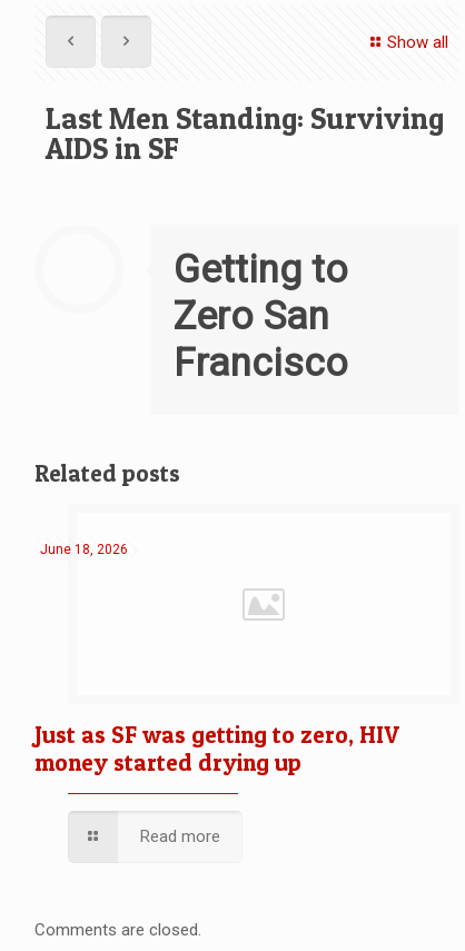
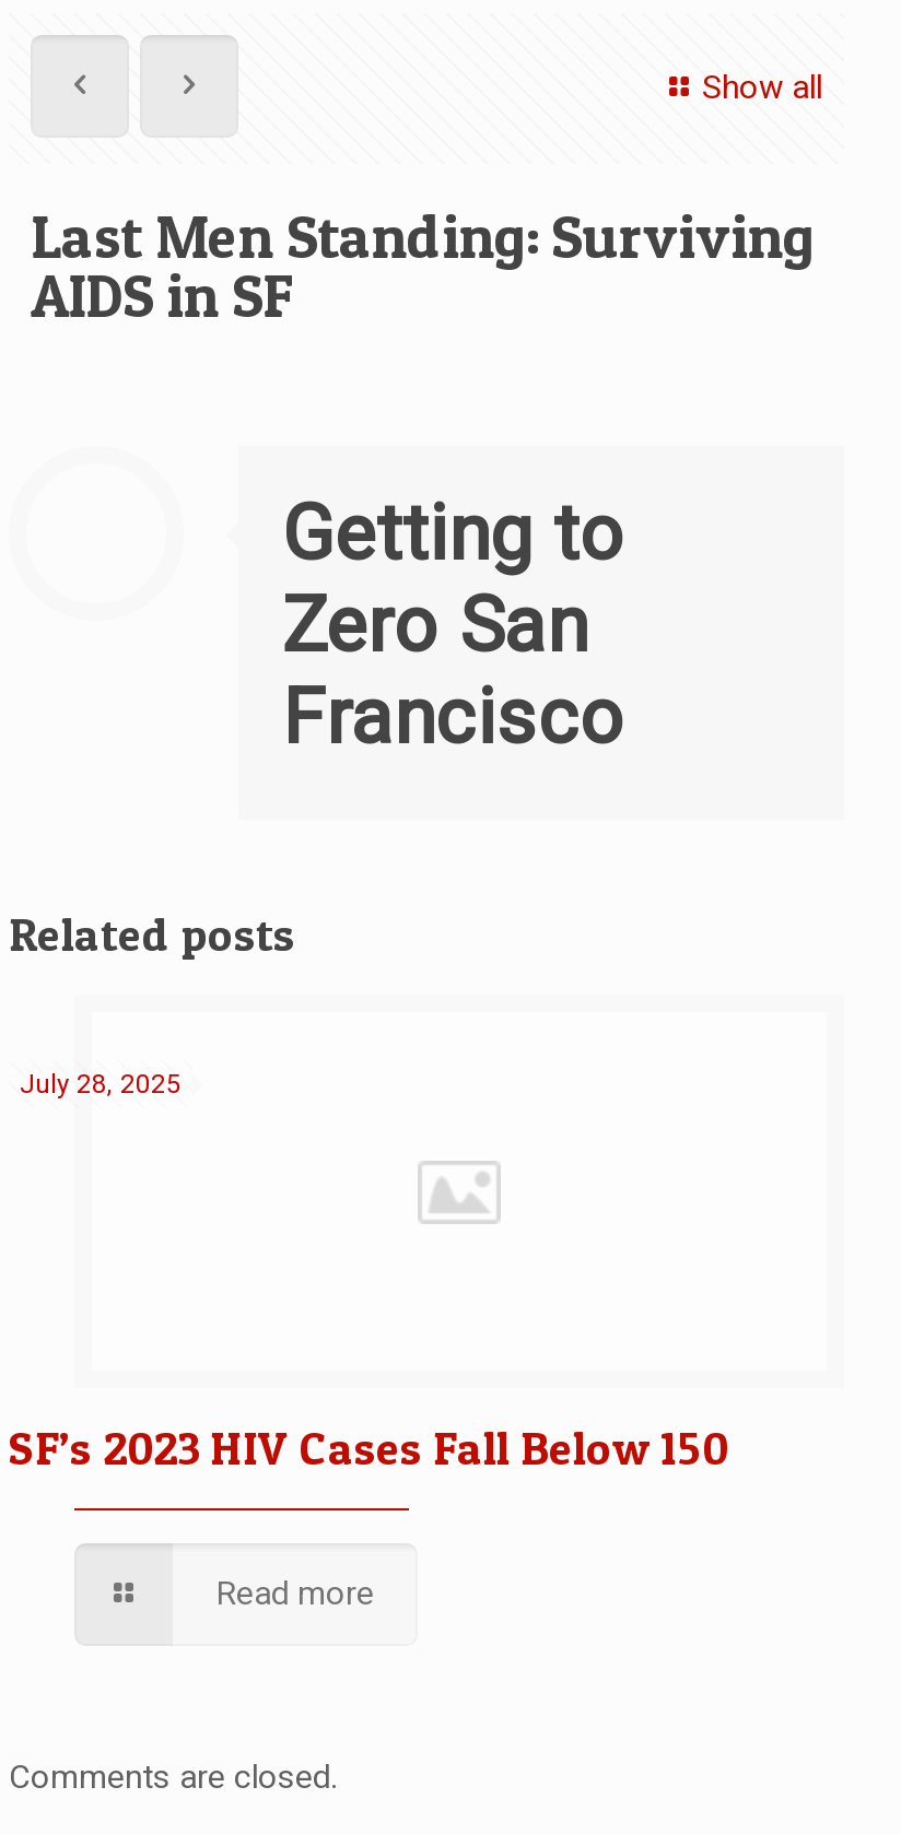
- June 18, 2026
+ July 28, 2025

- Just as SF was getting to zero, HIV
- money started drying up
+ SF’s 2023 HIV Cases Fall Below 150
